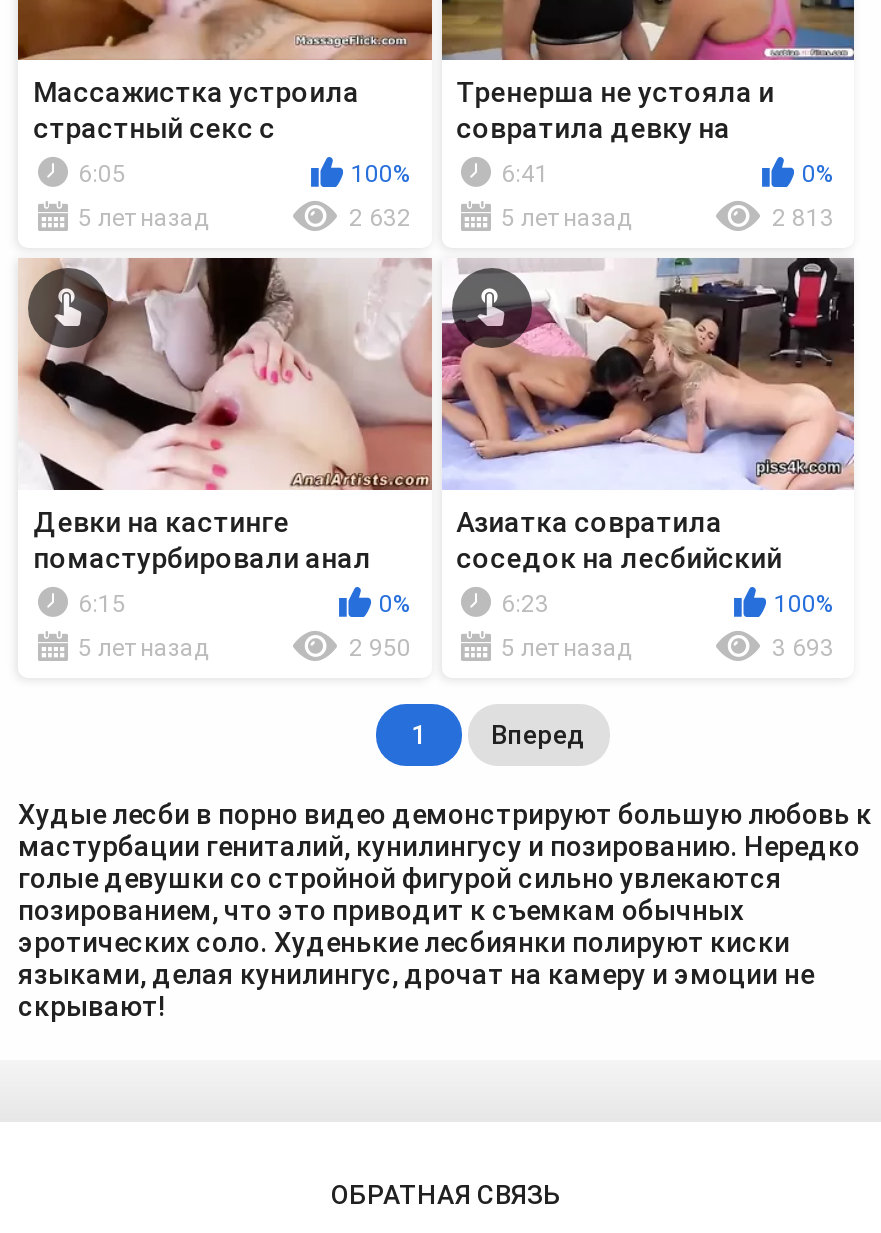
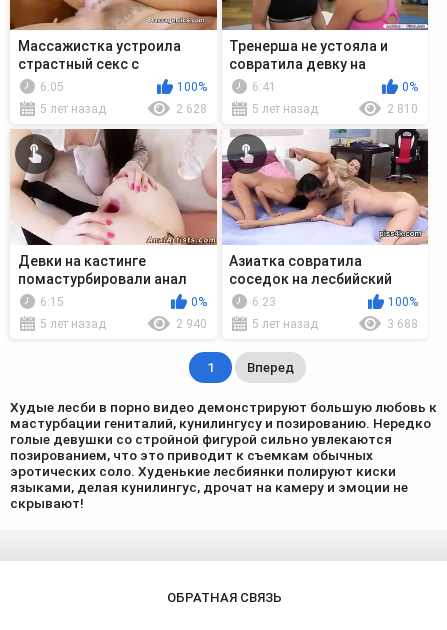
- 2 632
+ 2 628

- 2 813
+ 2 810

- 2 950
+ 2 940

- 3 693
+ 3 688
